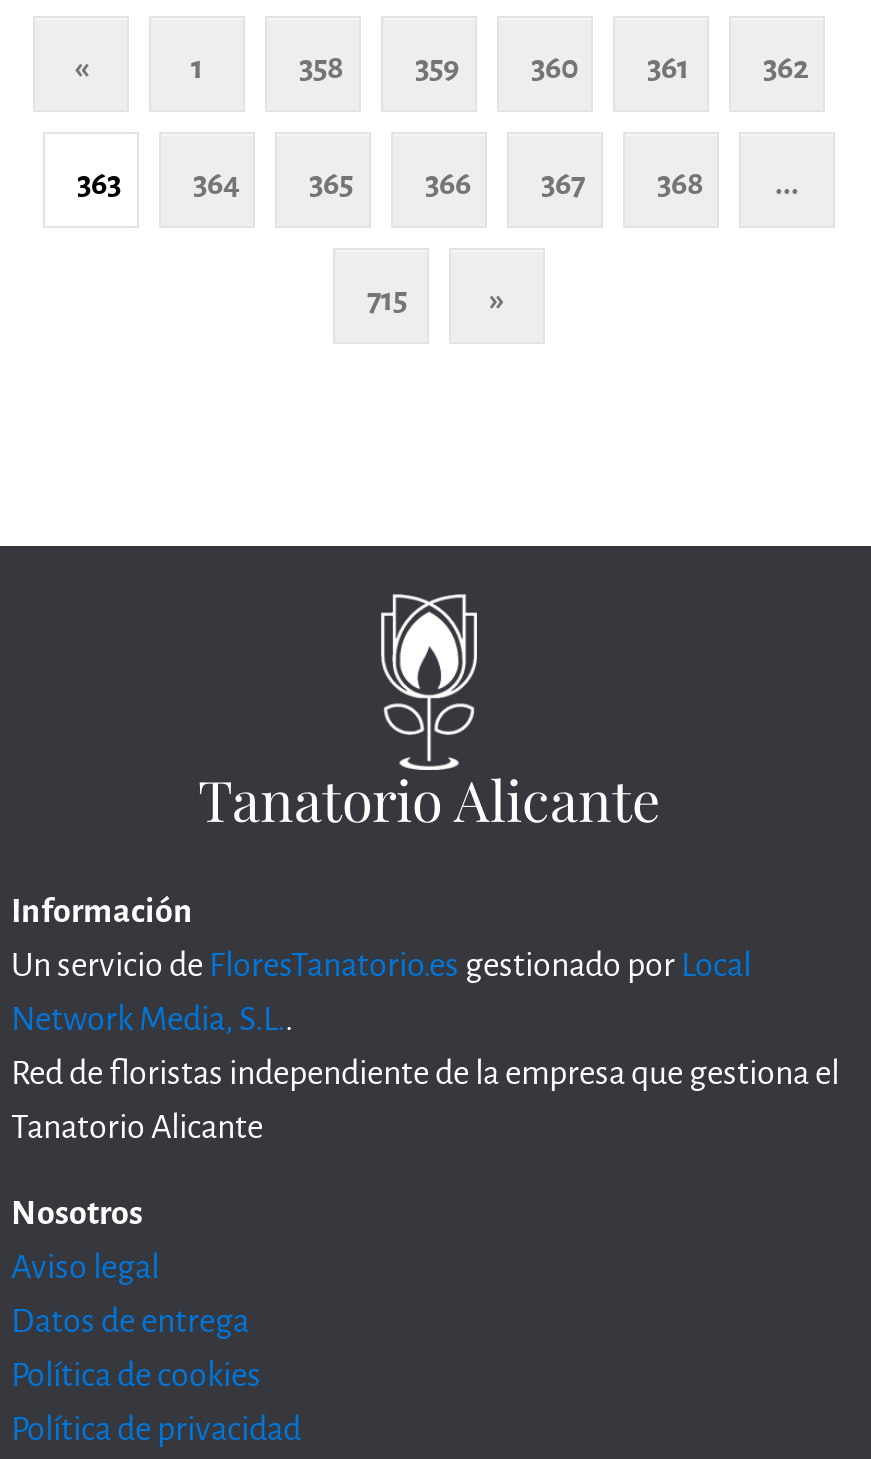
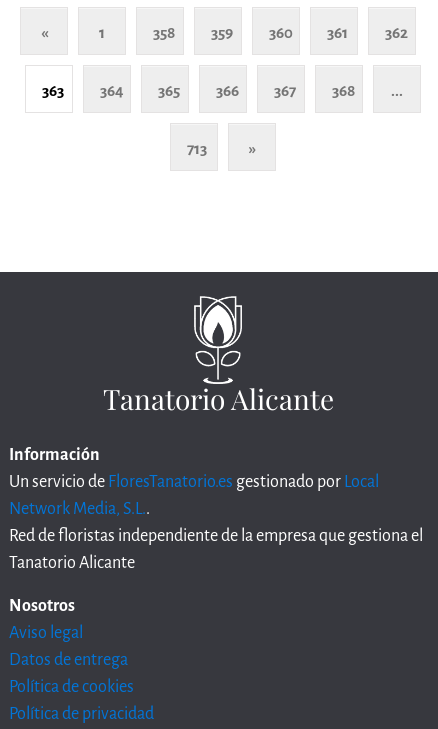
- 715
+ 713
